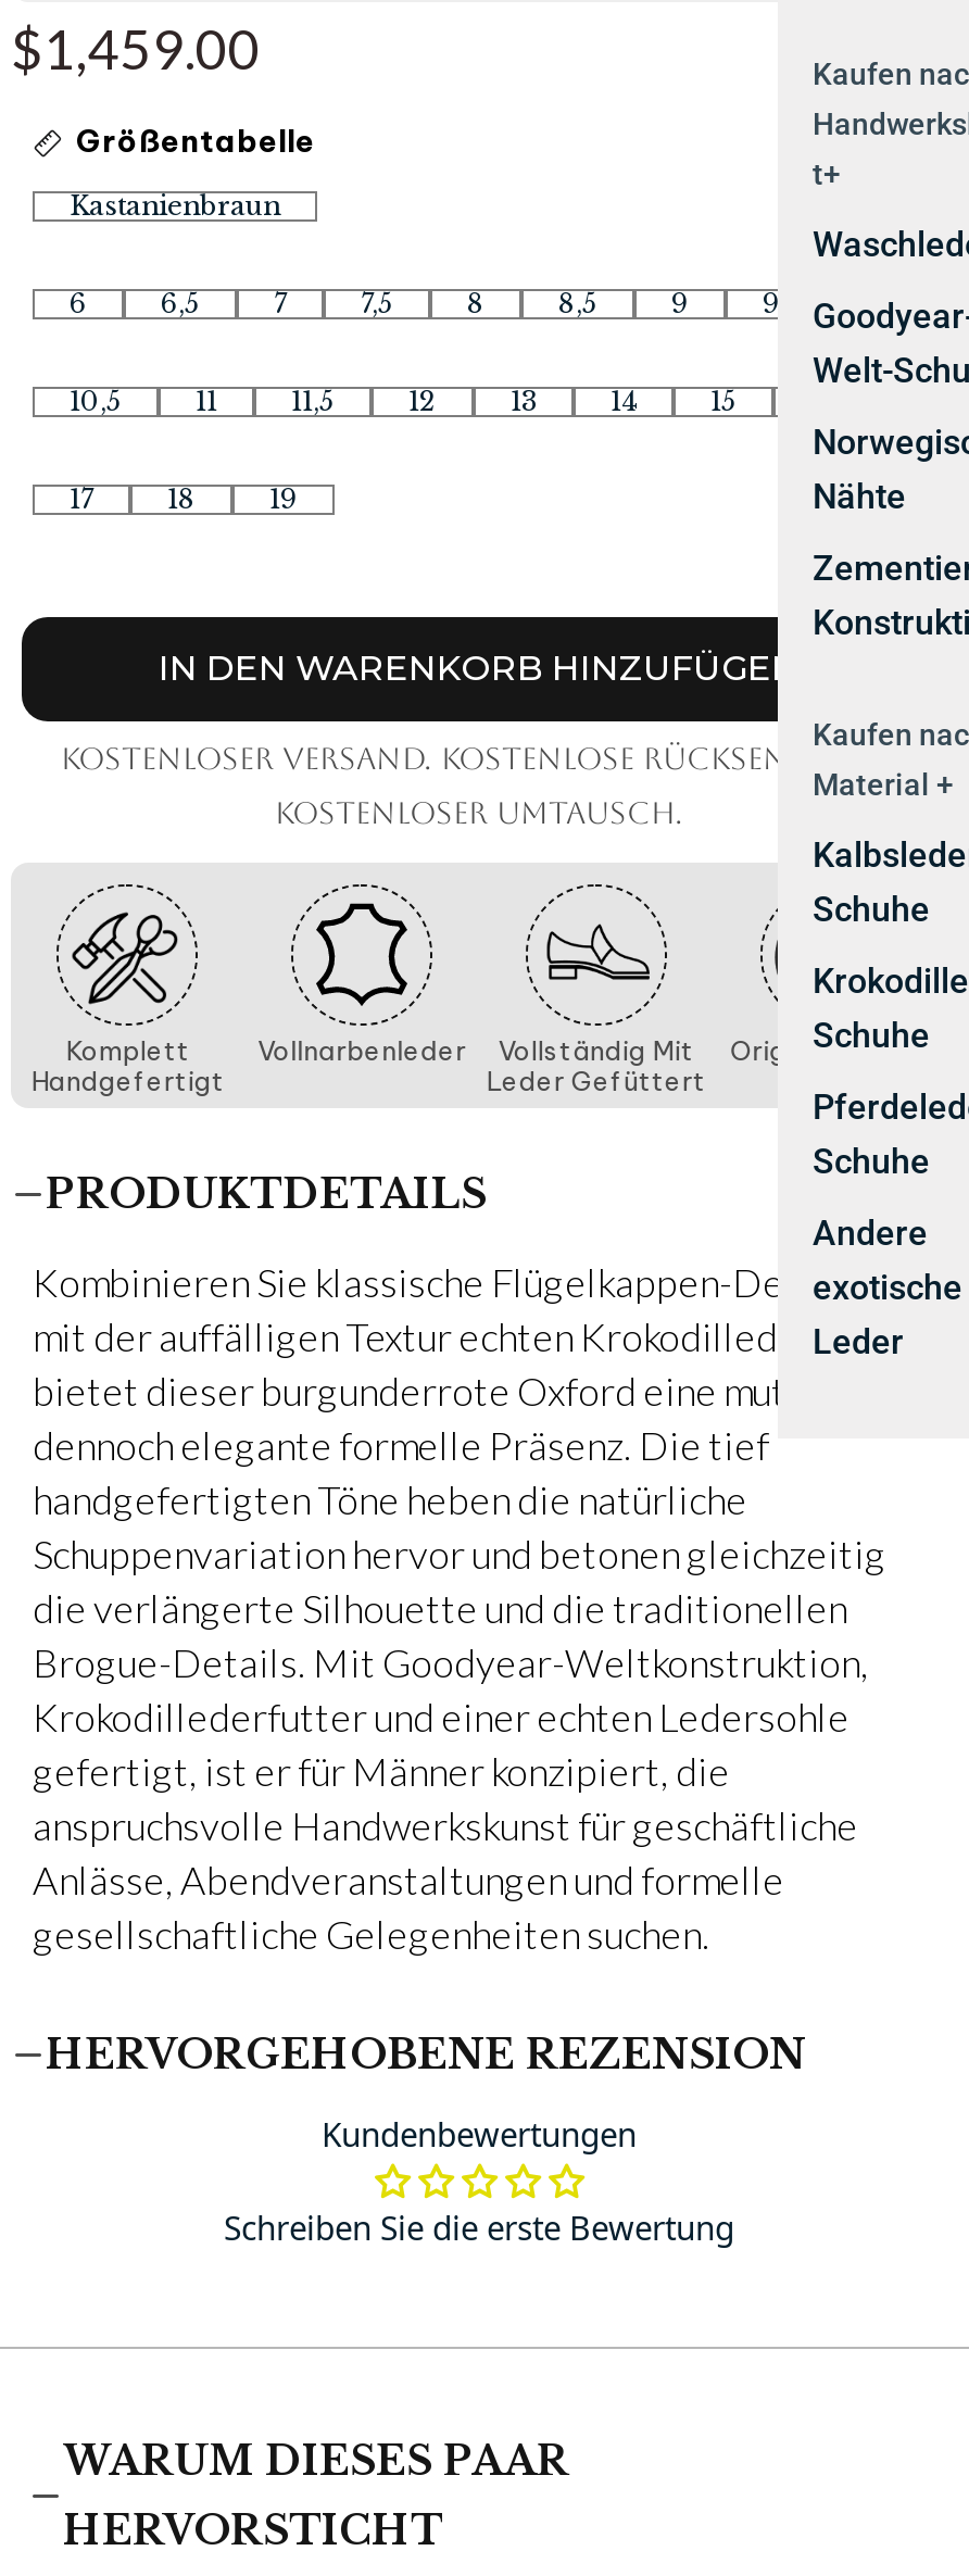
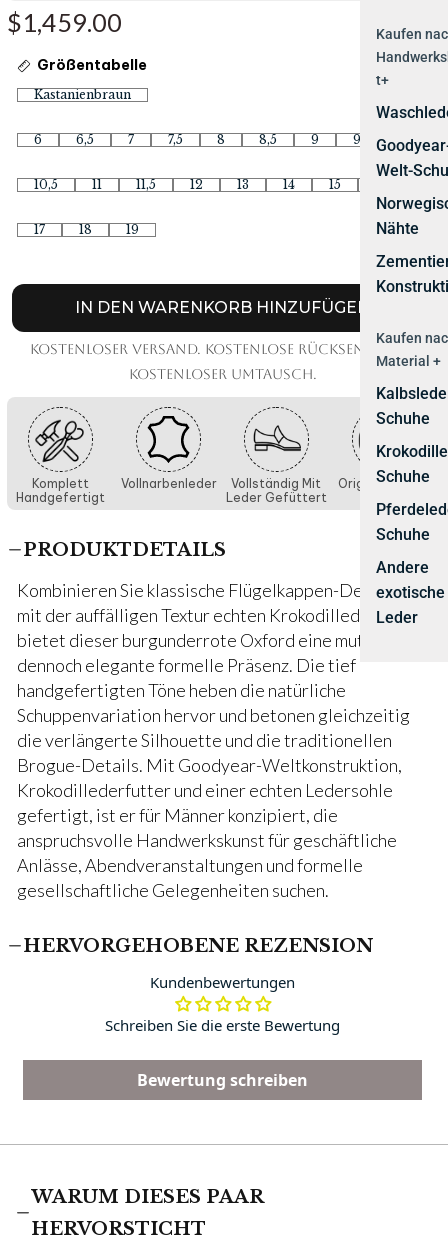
+ Bewertung schreiben
